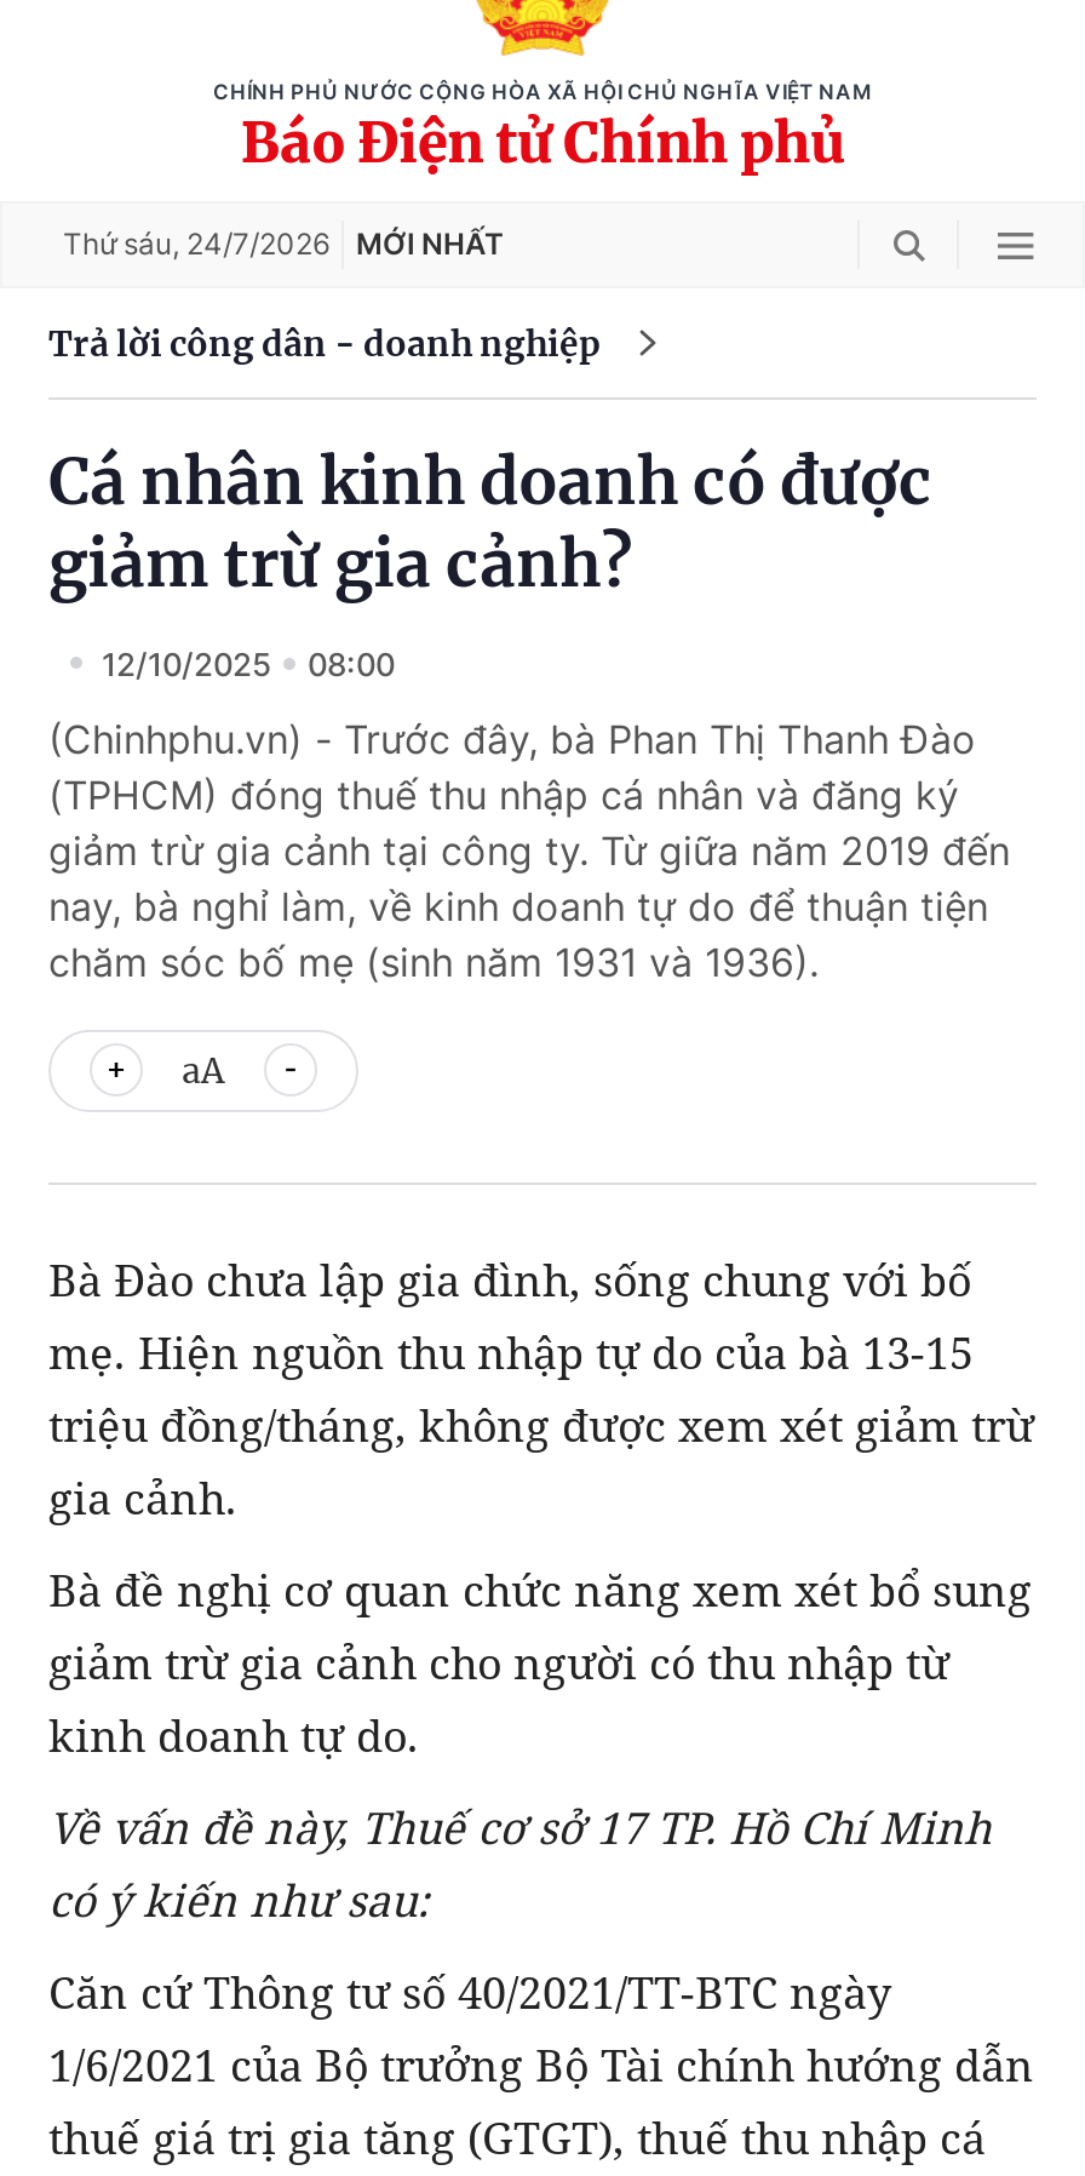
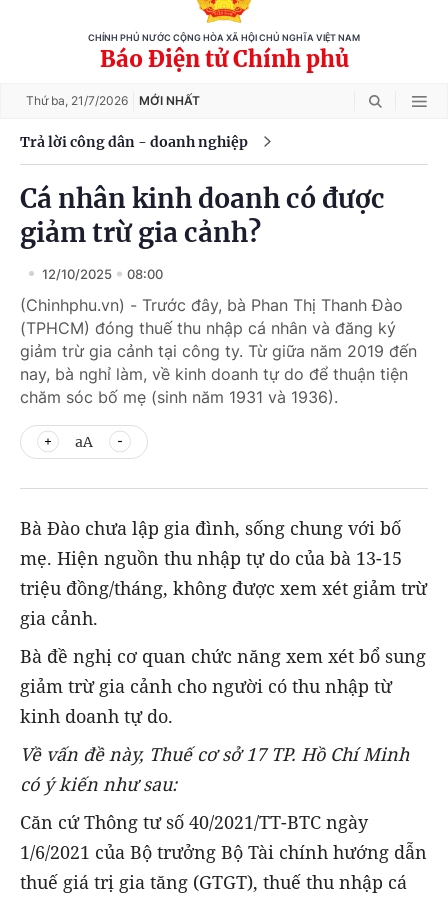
- Thứ sáu, 24/7/2026 MỚI NHẤT
+ Thứ ba, 21/7/2026 MỚI NHẤT
